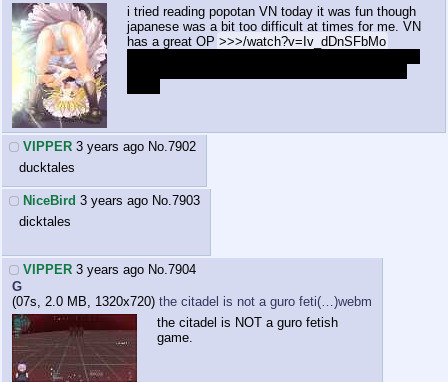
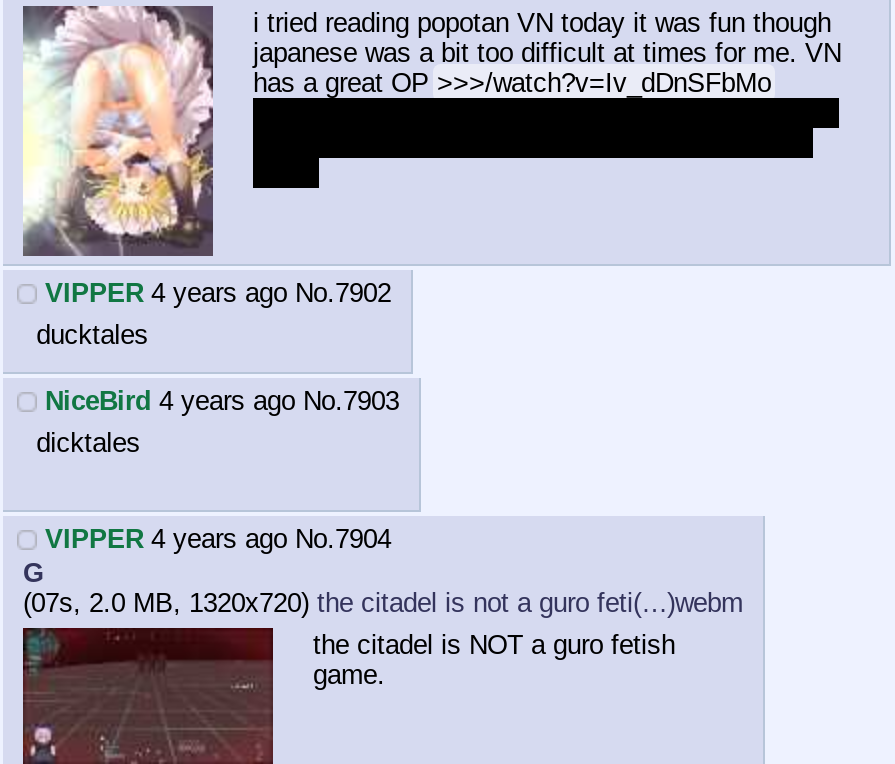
- VIPPER 3 years ago No.7902
+ VIPPER 4 years ago No.7902

- NiceBird 3 years ago No.7903
+ NiceBird 4 years ago No.7903

- VIPPER 3 years ago No.7904
+ VIPPER 4 years ago No.7904
